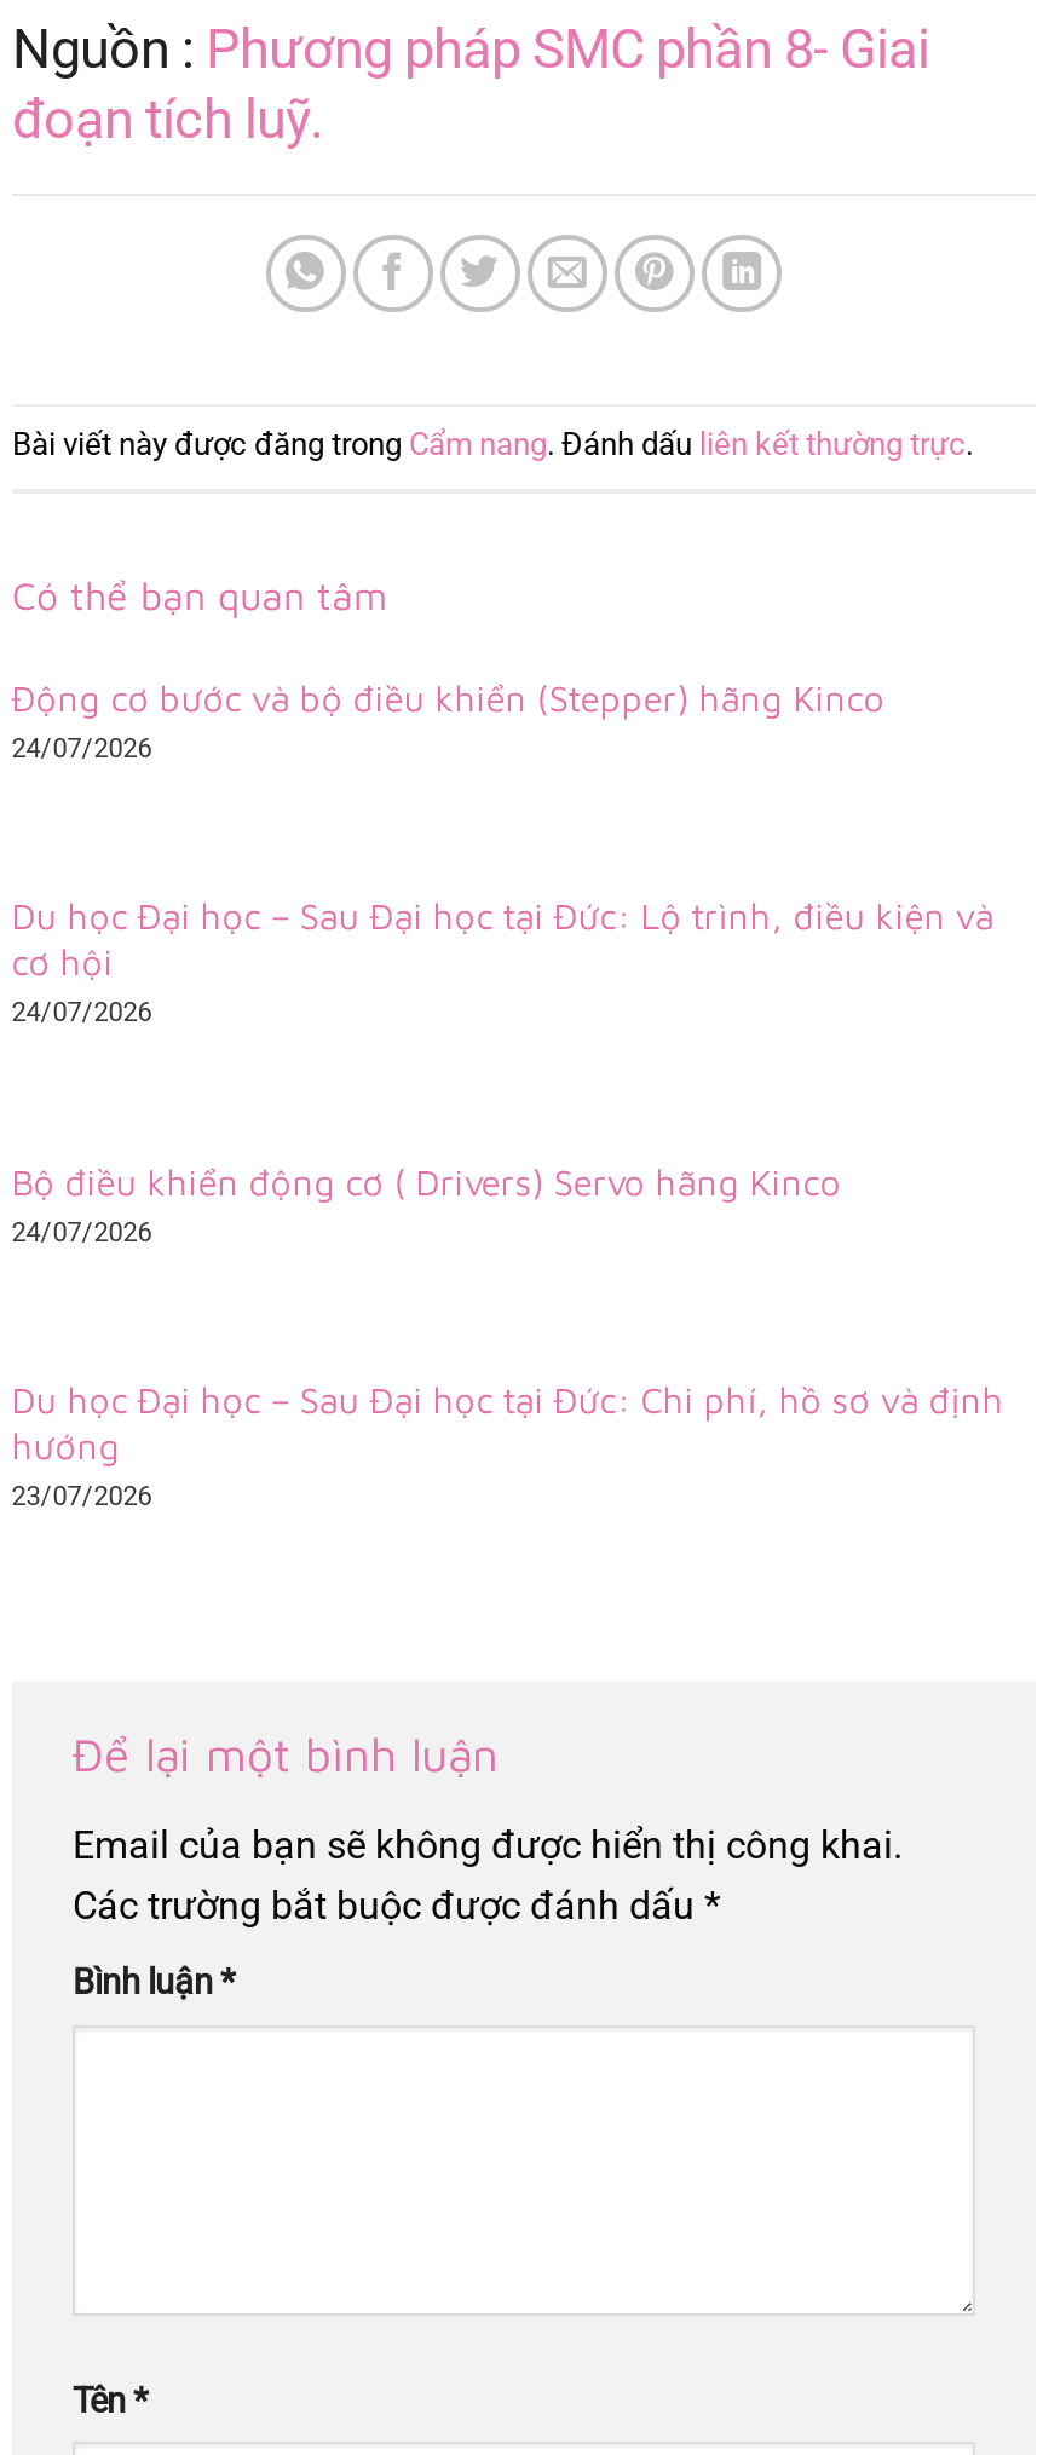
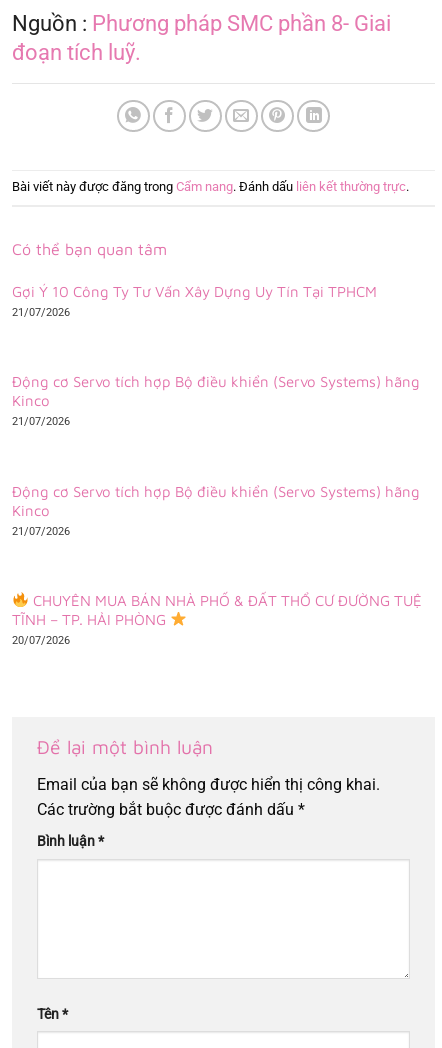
- Động cơ bước và bộ điều khiển (Stepper) hãng Kinco
- 24/07/2026
+ Gợi Ý 10 Công Ty Tư Vấn Xây Dựng Uy Tín Tại TPHCM
+ 21/07/2026

- Du học Đại học – Sau Đại học tại Đức: Lộ trình, điều kiện và
- cơ hội
- 24/07/2026
+ Động cơ Servo tích hợp Bộ điều khiển (Servo Systems) hãng
+ Kinco
+ 21/07/2026

- Bộ điều khiển động cơ ( Drivers) Servo hãng Kinco
- 24/07/2026
+ Động cơ Servo tích hợp Bộ điều khiển (Servo Systems) hãng
+ Kinco
+ 21/07/2026

- Du học Đại học – Sau Đại học tại Đức: Chi phí, hồ sơ và định
- hướng
- 23/07/2026
+ CHUYÊN MUA BÁN NHÀ PHỐ & ĐẤT THỔ CƯ ĐƯỜNG TUỆ
+ TĨNH – TP. HẢI PHÒNG
+ 20/07/2026
